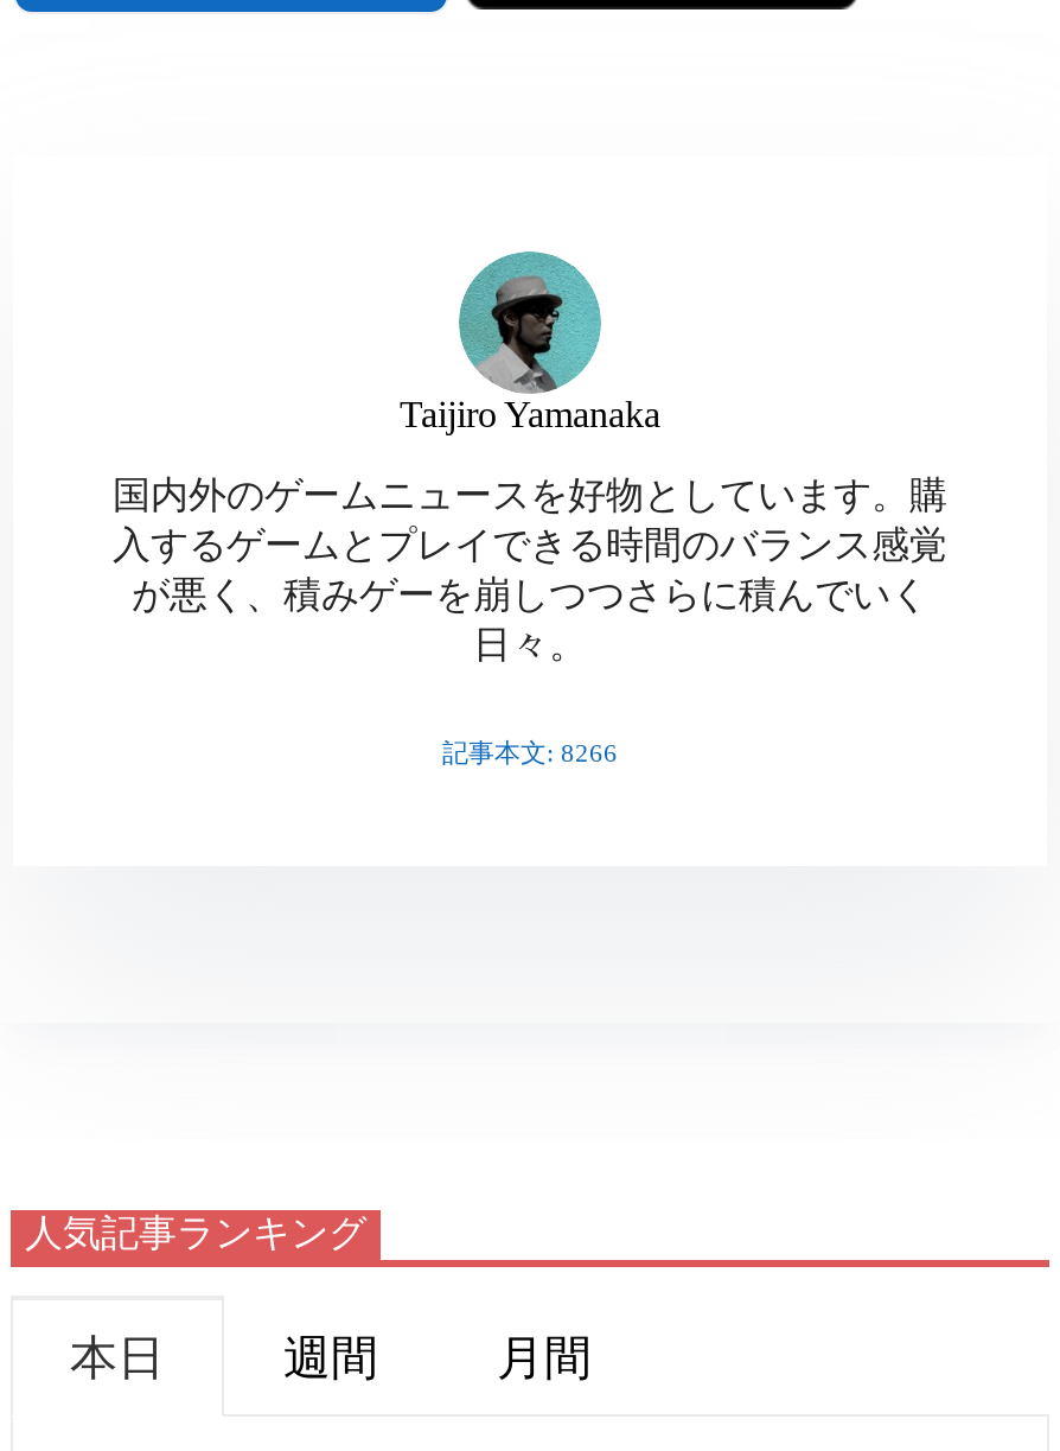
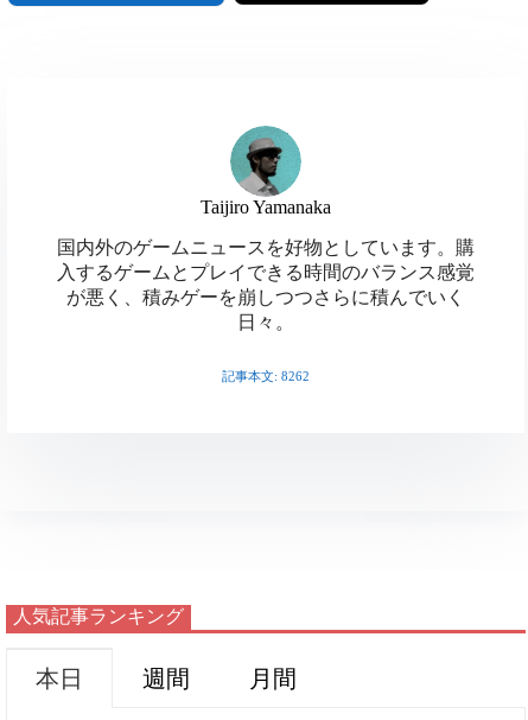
- 記事本文: 8266
+ 記事本文: 8262
